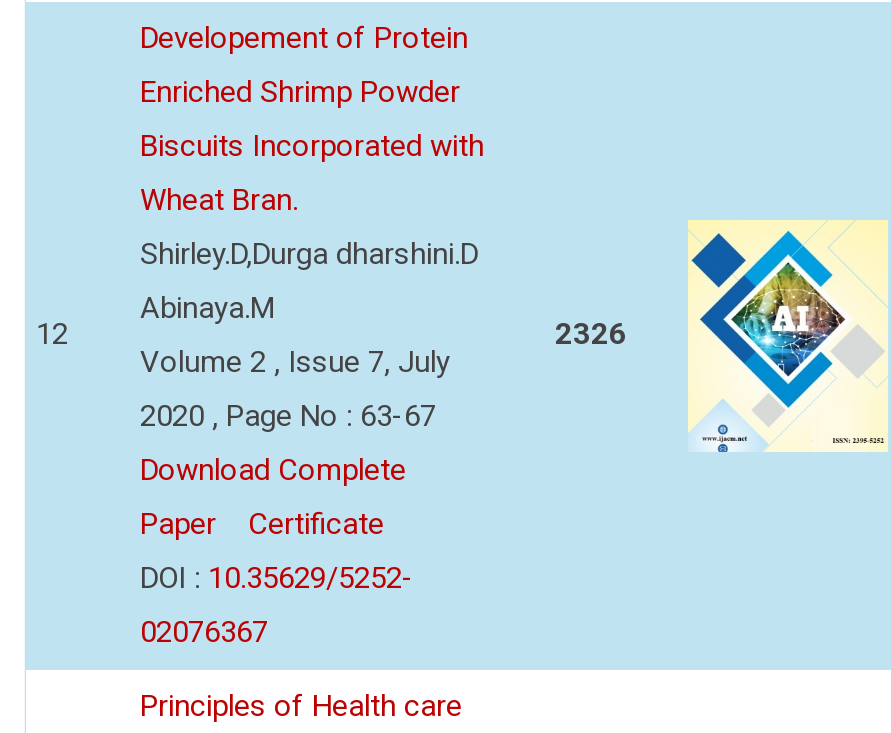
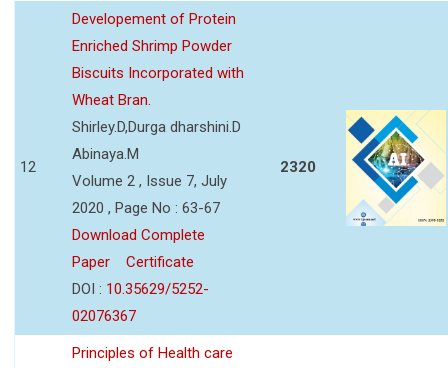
- 2326
+ 2320
